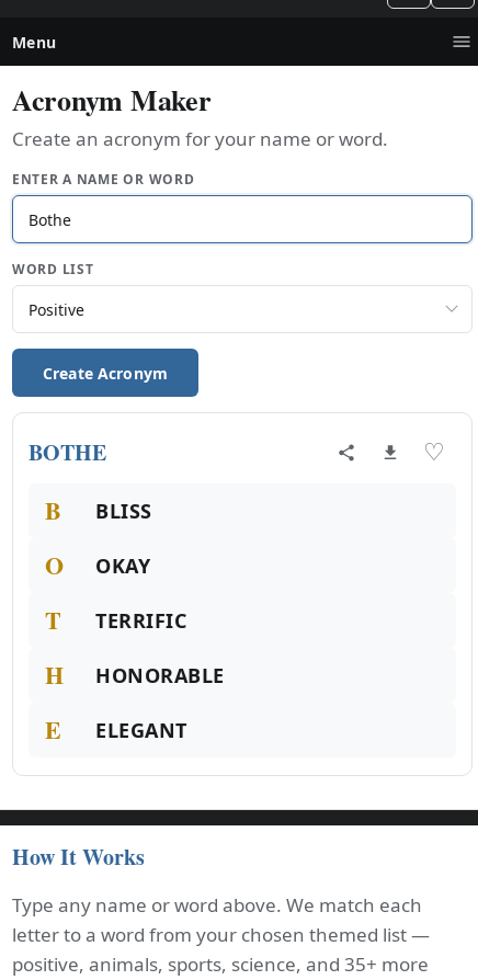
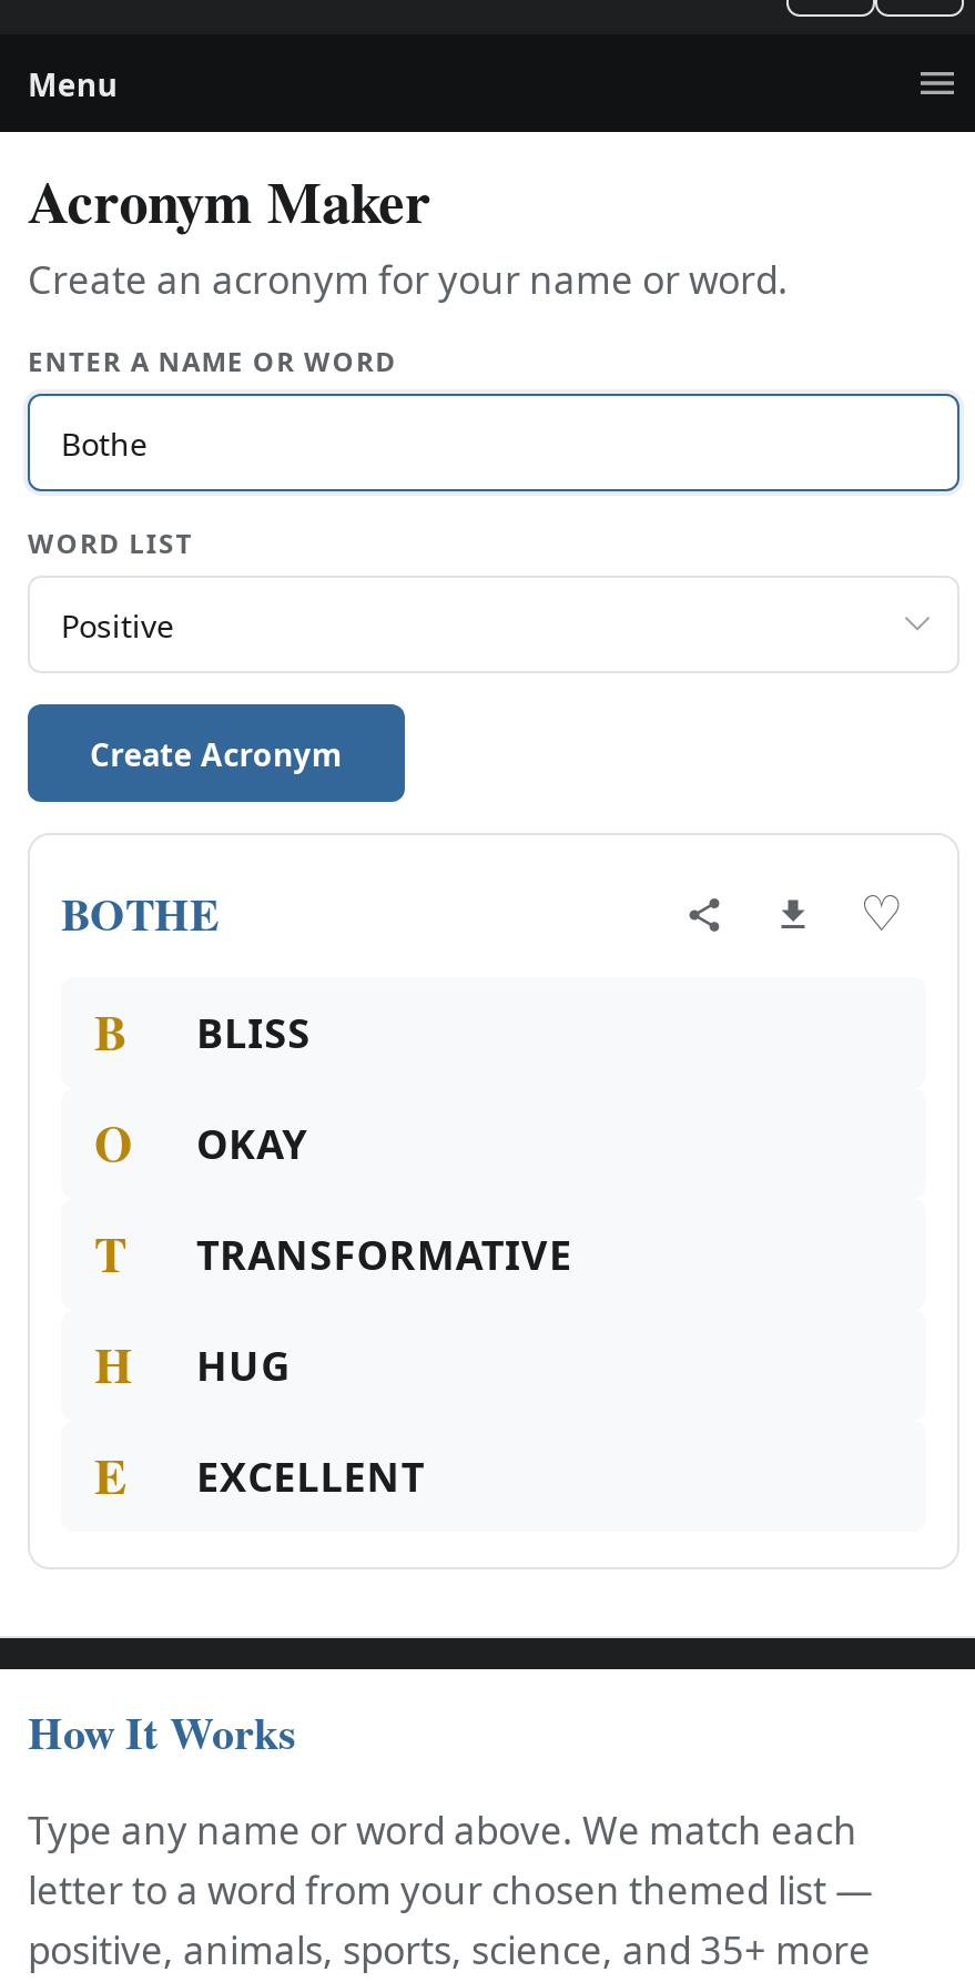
- TERRIFIC
+ TRANSFORMATIVE

- HONORABLE
+ HUG

- ELEGANT
+ EXCELLENT
